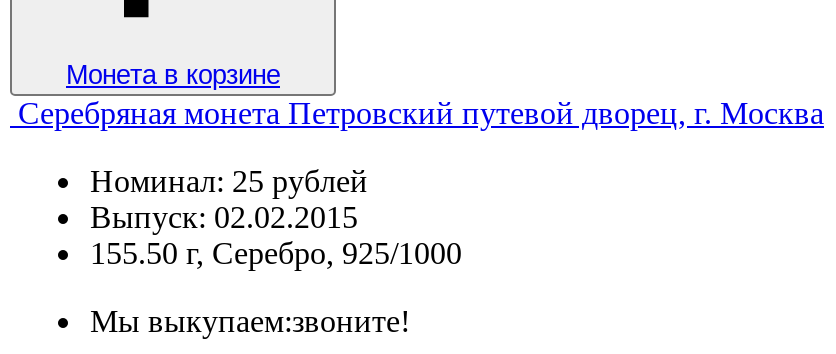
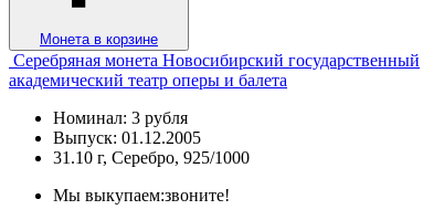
- Серебряная монета Петровский путевой дворец, г. Москва
+ Серебряная монета Новосибирский государственный
+ академический театр оперы и балета

- Номинал: 25 рублей
- Выпуск: 02.02.2015
- 155.50 г, Серебро, 925/1000
+ Номинал: 3 рубля
+ Выпуск: 01.12.2005
+ 31.10 г, Серебро, 925/1000
